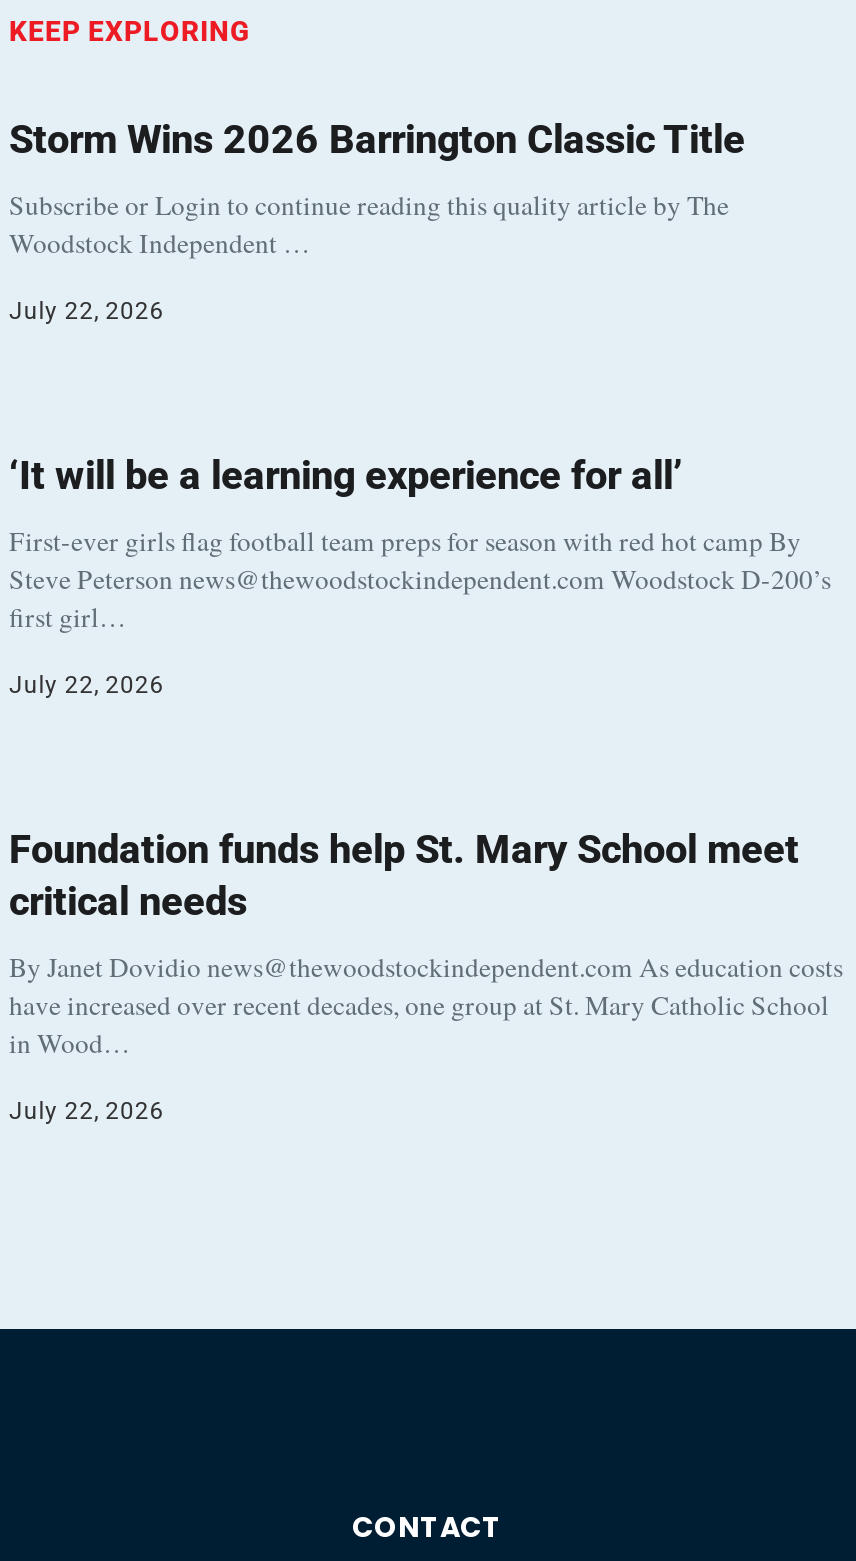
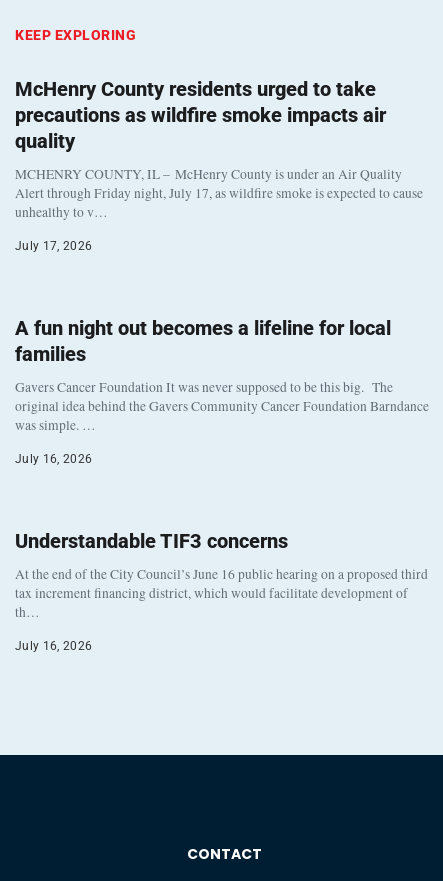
- Storm Wins 2026 Barrington Classic Title
+ McHenry County residents urged to take
+ precautions as wildfire smoke impacts air
+ quality

- Subscribe or Login to continue reading this quality article by The
- Woodstock Independent …
+ MCHENRY COUNTY, IL – McHenry County is under an Air Quality
+ Alert through Friday night, July 17, as wildfire smoke is expected to cause
+ unhealthy to v…

- July 22, 2026
+ July 17, 2026

- ‘It will be a learning experience for all’
+ A fun night out becomes a lifeline for local
+ families

- First-ever girls flag football team preps for season with red hot camp By
- Steve Peterson news@thewoodstockindependent.com Woodstock D-200’s
- first girl…
+ Gavers Cancer Foundation It was never supposed to be this big. The
+ original idea behind the Gavers Community Cancer Foundation Barndance
+ was simple. …

- July 22, 2026
+ July 16, 2026

- Foundation funds help St. Mary School meet
- critical needs
+ Understandable TIF3 concerns

- By Janet Dovidio news@thewoodstockindependent.com As education costs
- have increased over recent decades, one group at St. Mary Catholic School
- in Wood…
+ At the end of the City Council’s June 16 public hearing on a proposed third
+ tax increment financing district, which would facilitate development of
+ th…

- July 22, 2026
+ July 16, 2026
